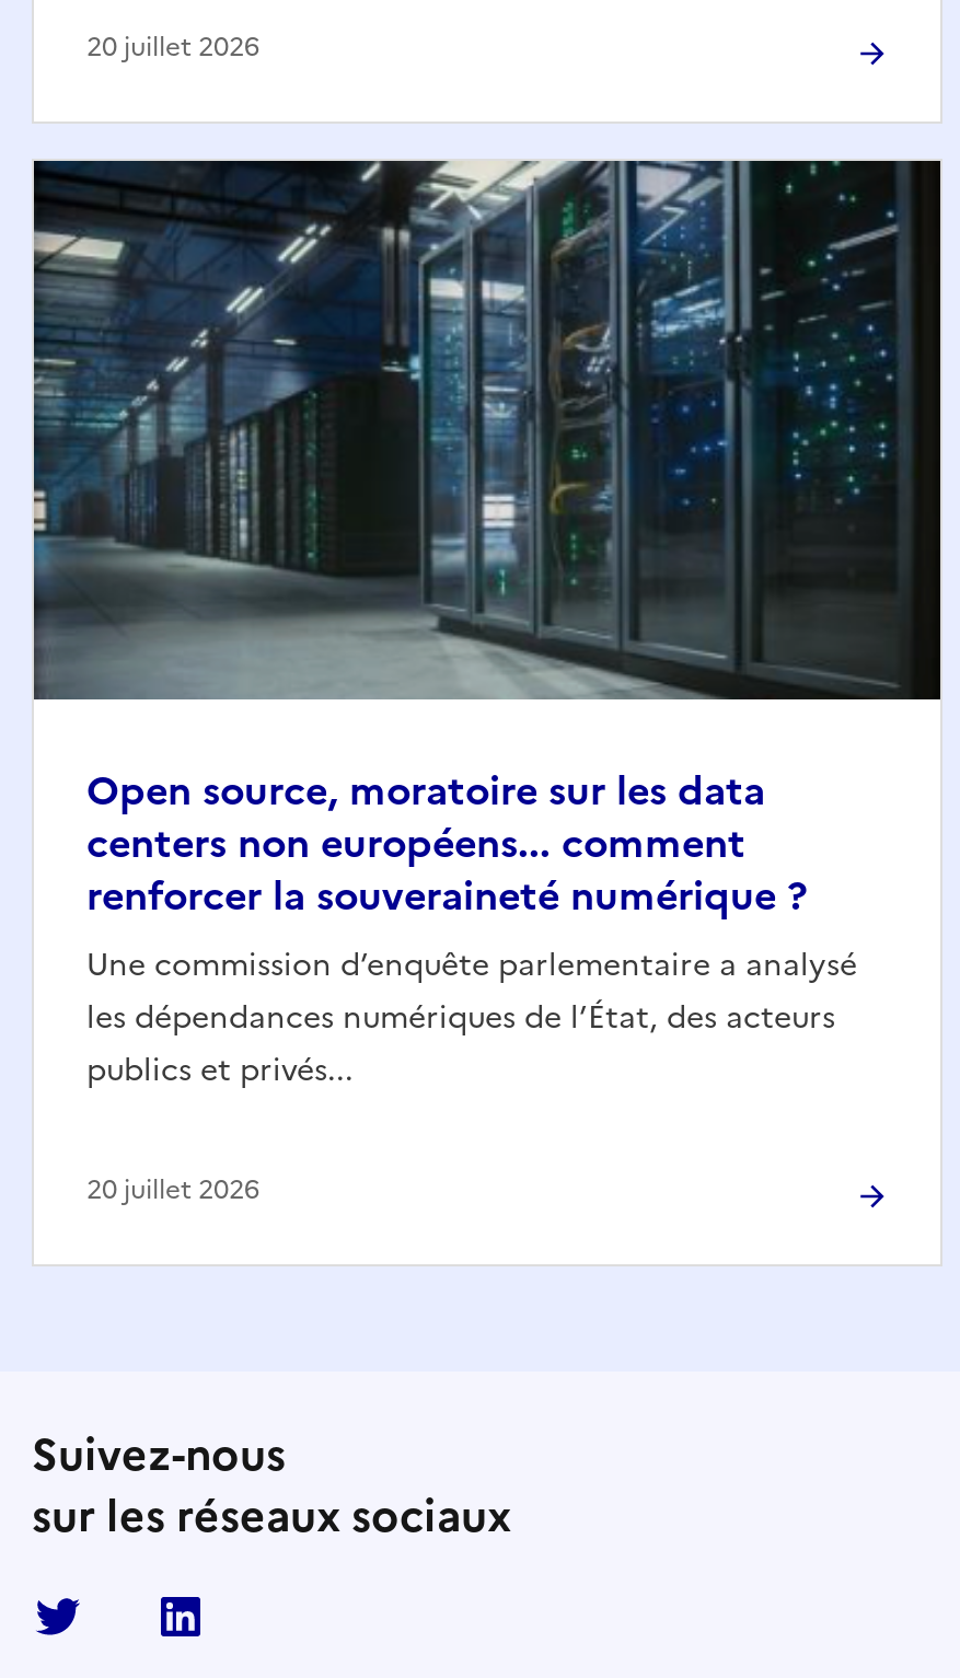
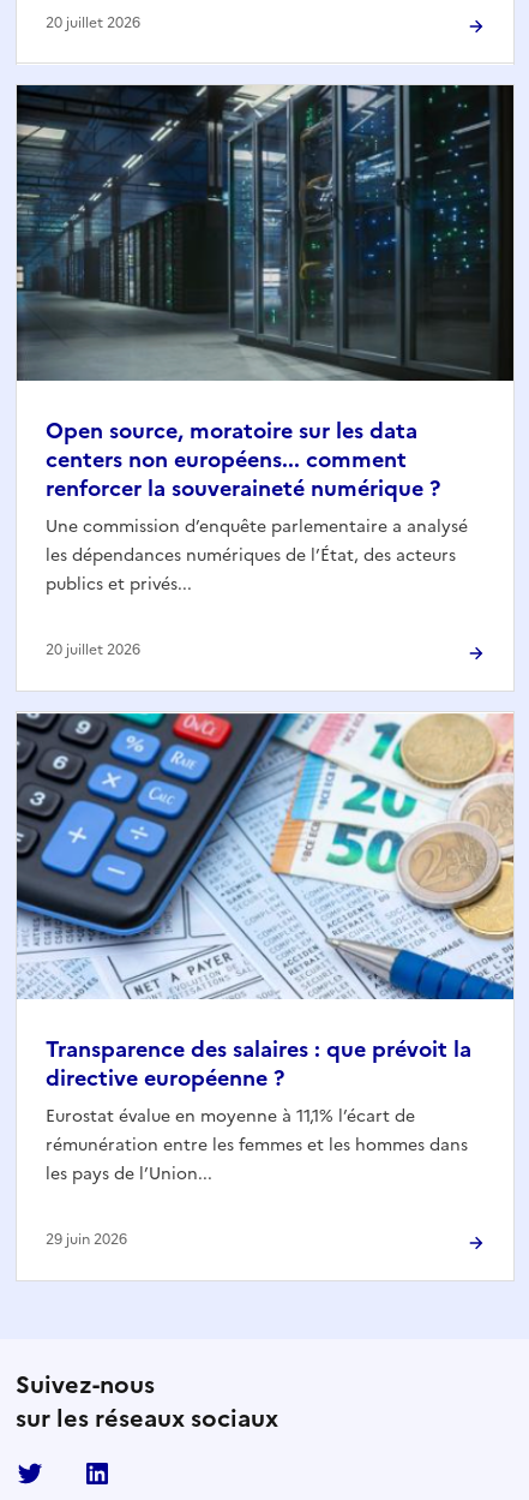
+ [image]
+ Transparence des salaires : que prévoit la
+ directive européenne ?
+ Eurostat évalue en moyenne à 11,1% l’écart de
+ rémunération entre les femmes et les hommes dans
+ les pays de l’Union...
+ 29 juin 2026
